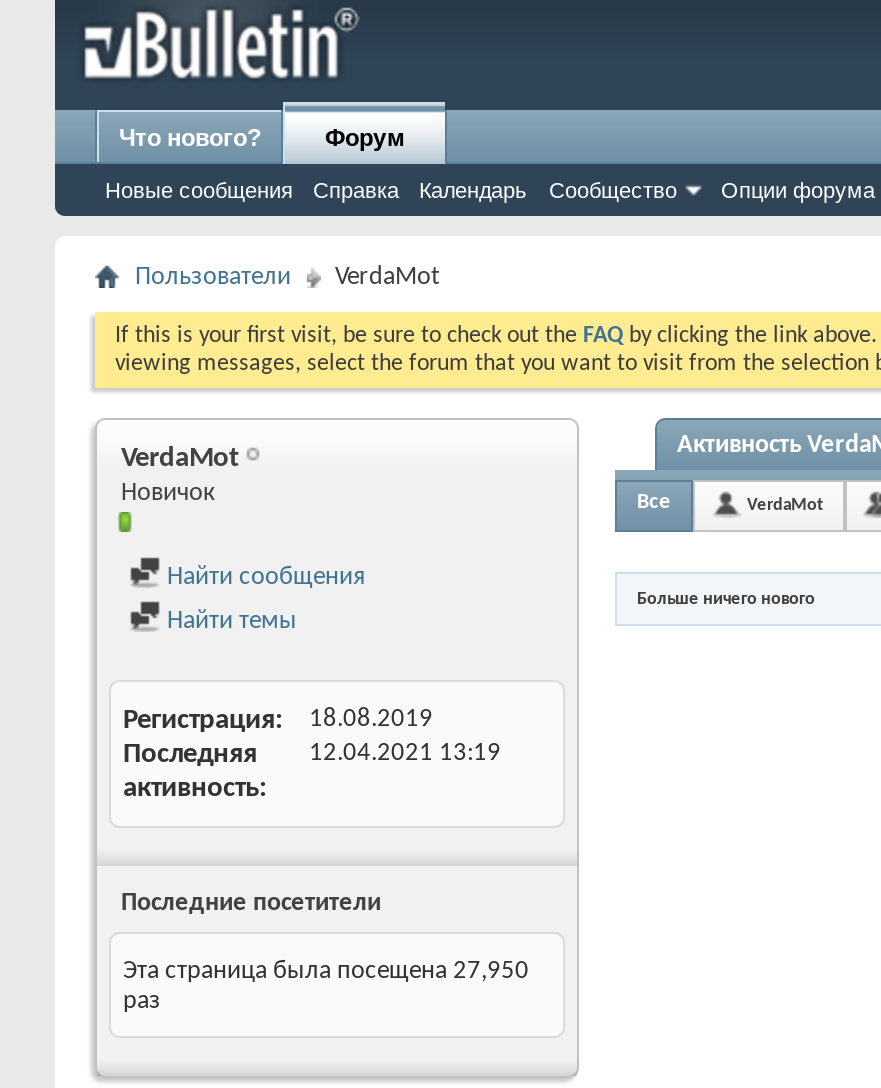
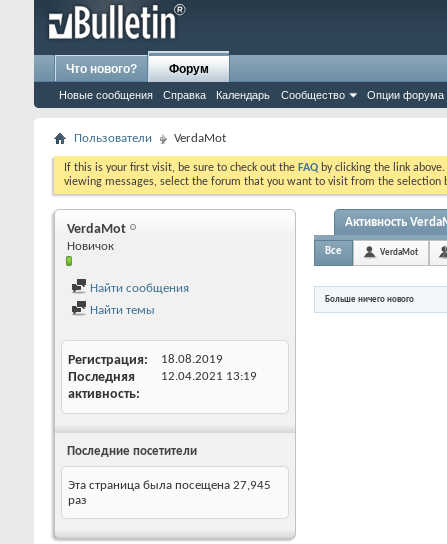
- Эта страница была посещена 27,950
+ Эта страница была посещена 27,945
